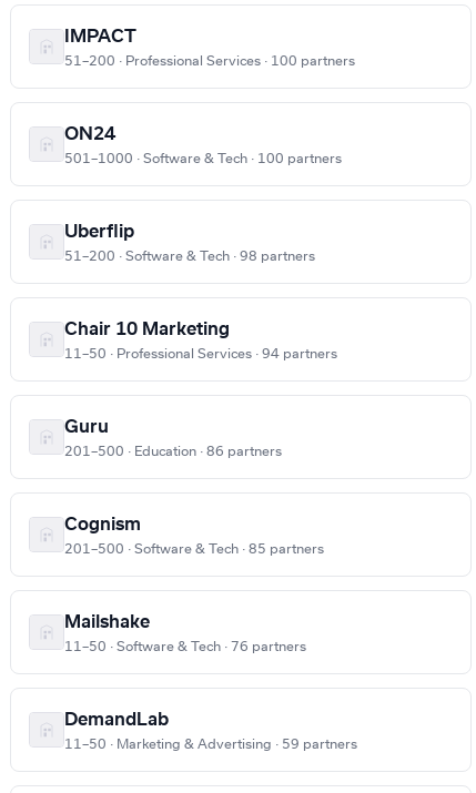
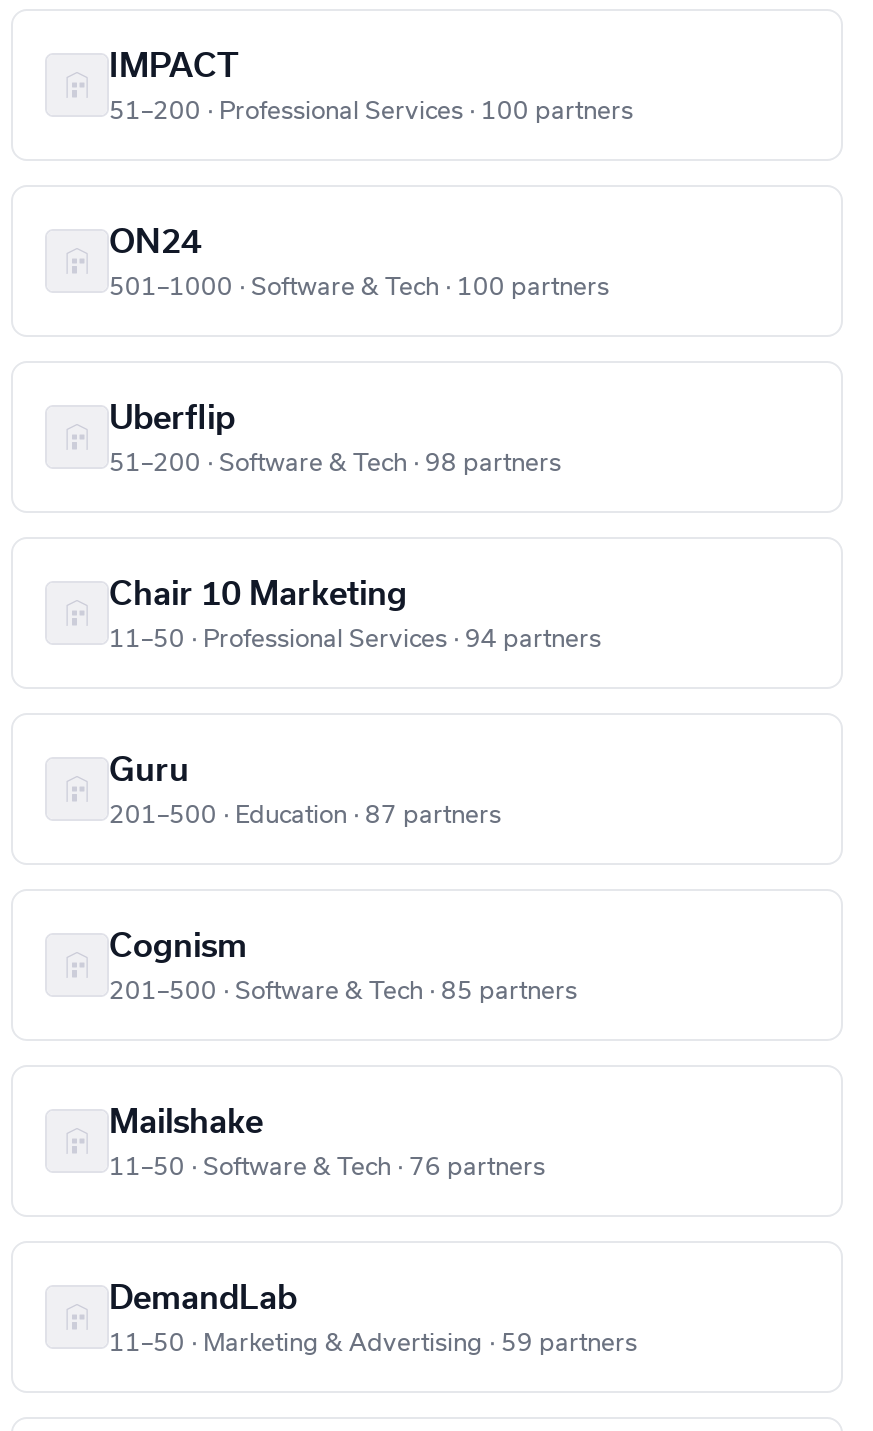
- 201–500 · Education · 86 partners
+ 201–500 · Education · 87 partners
